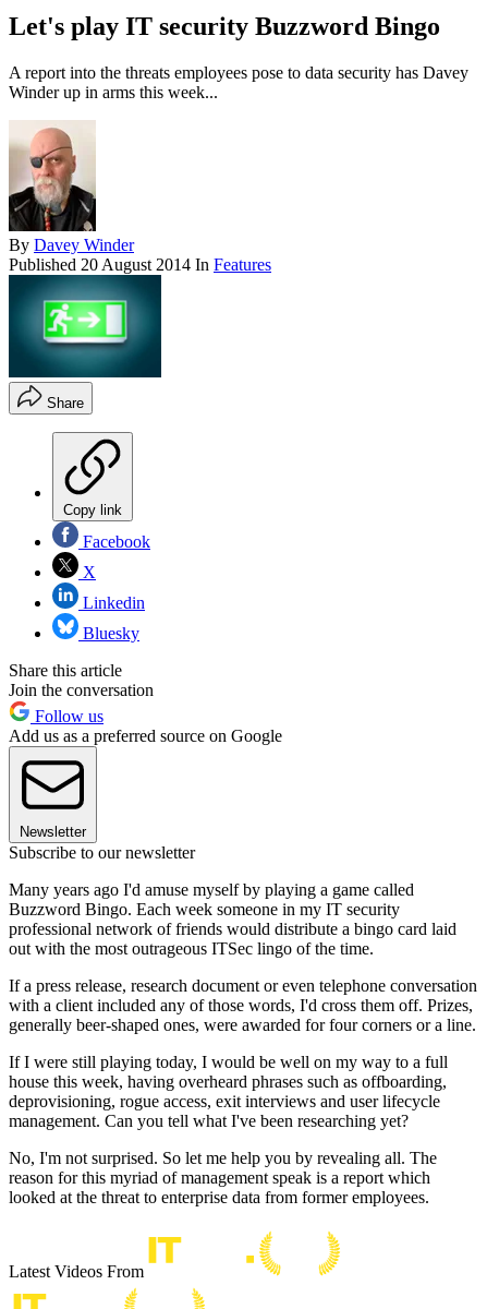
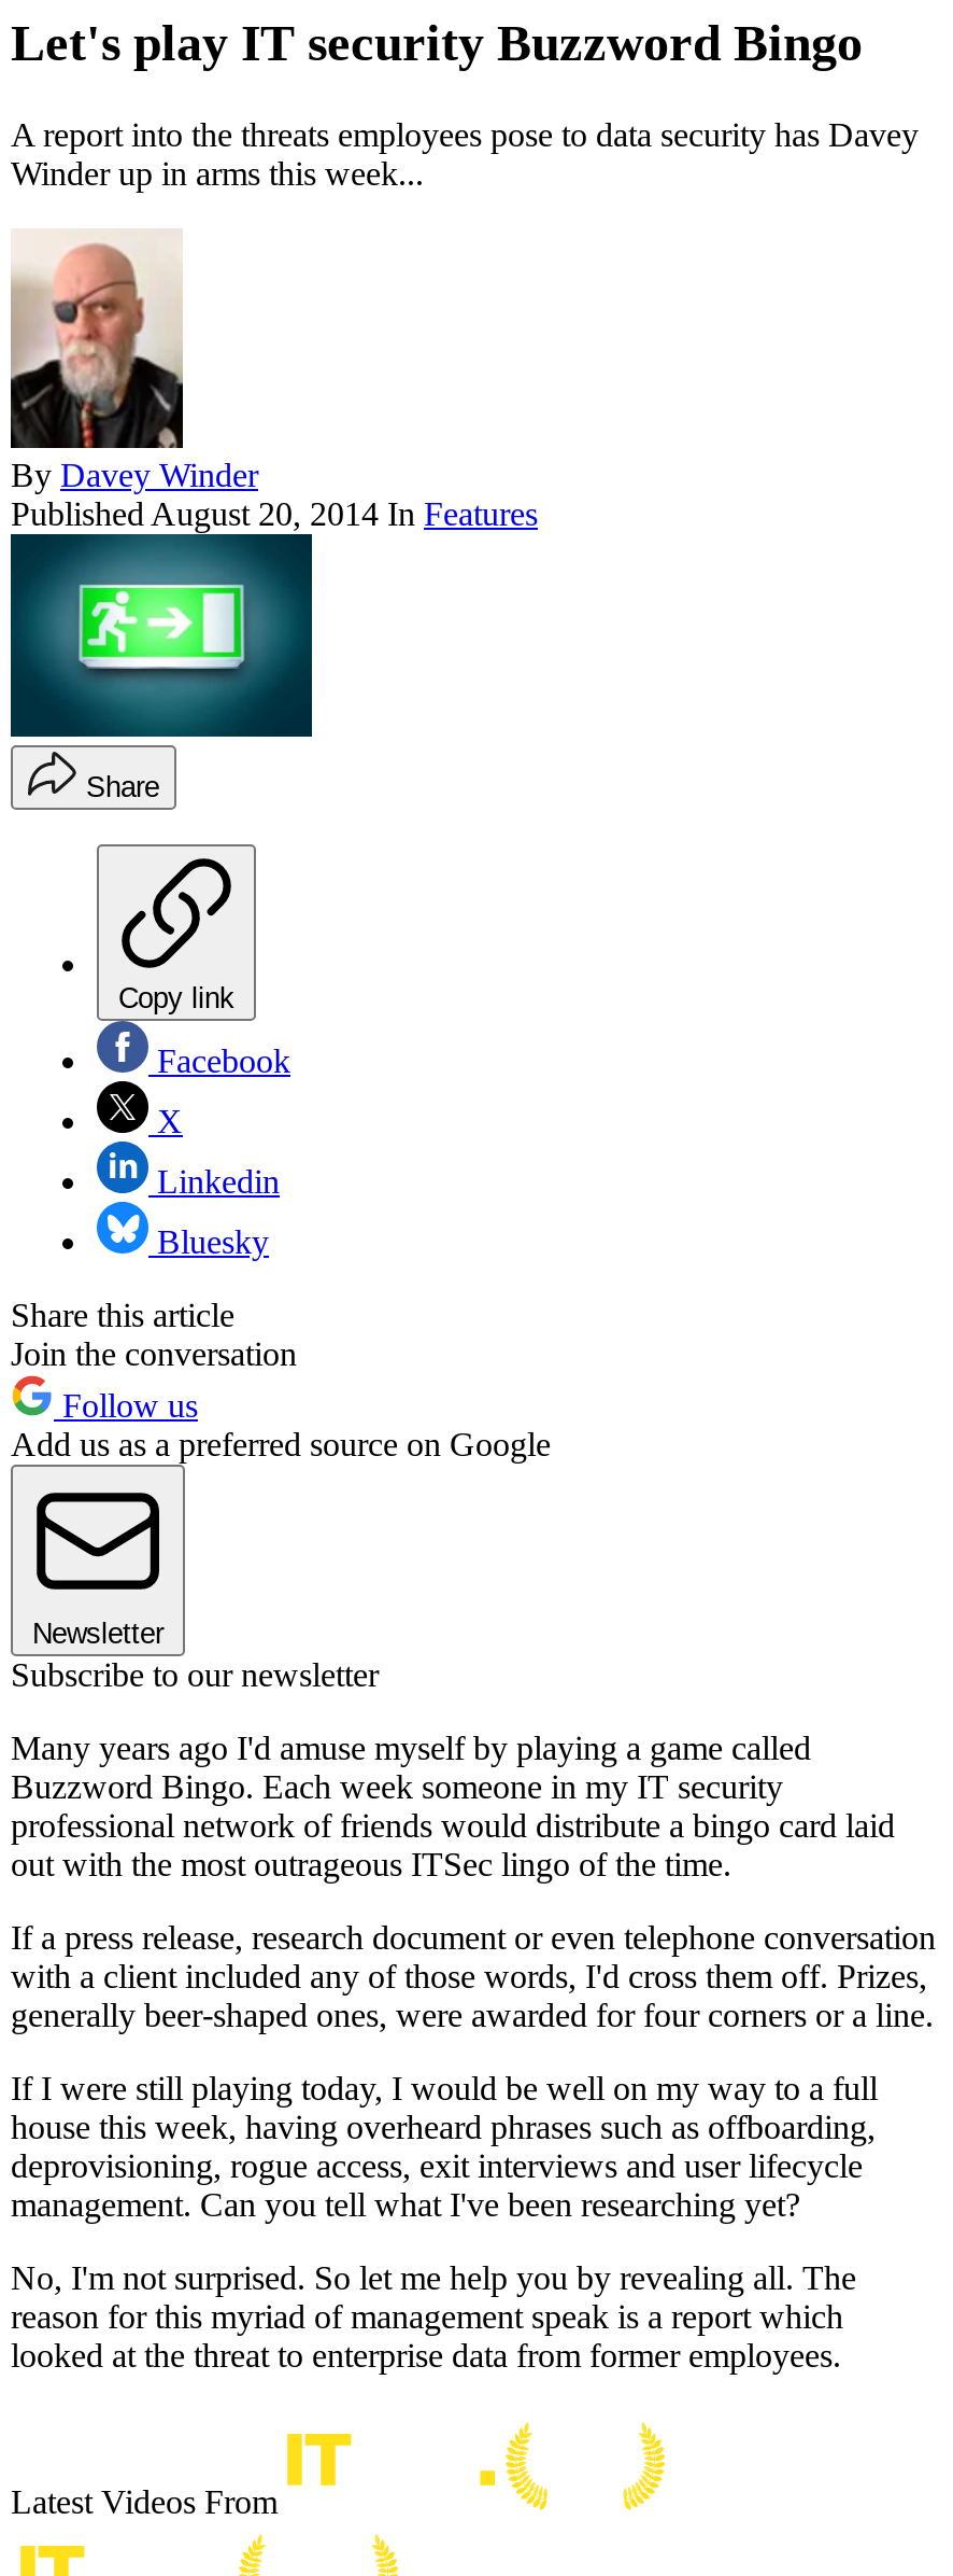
- Published 20 August 2014 In Features
+ Published August 20, 2014 In Features
